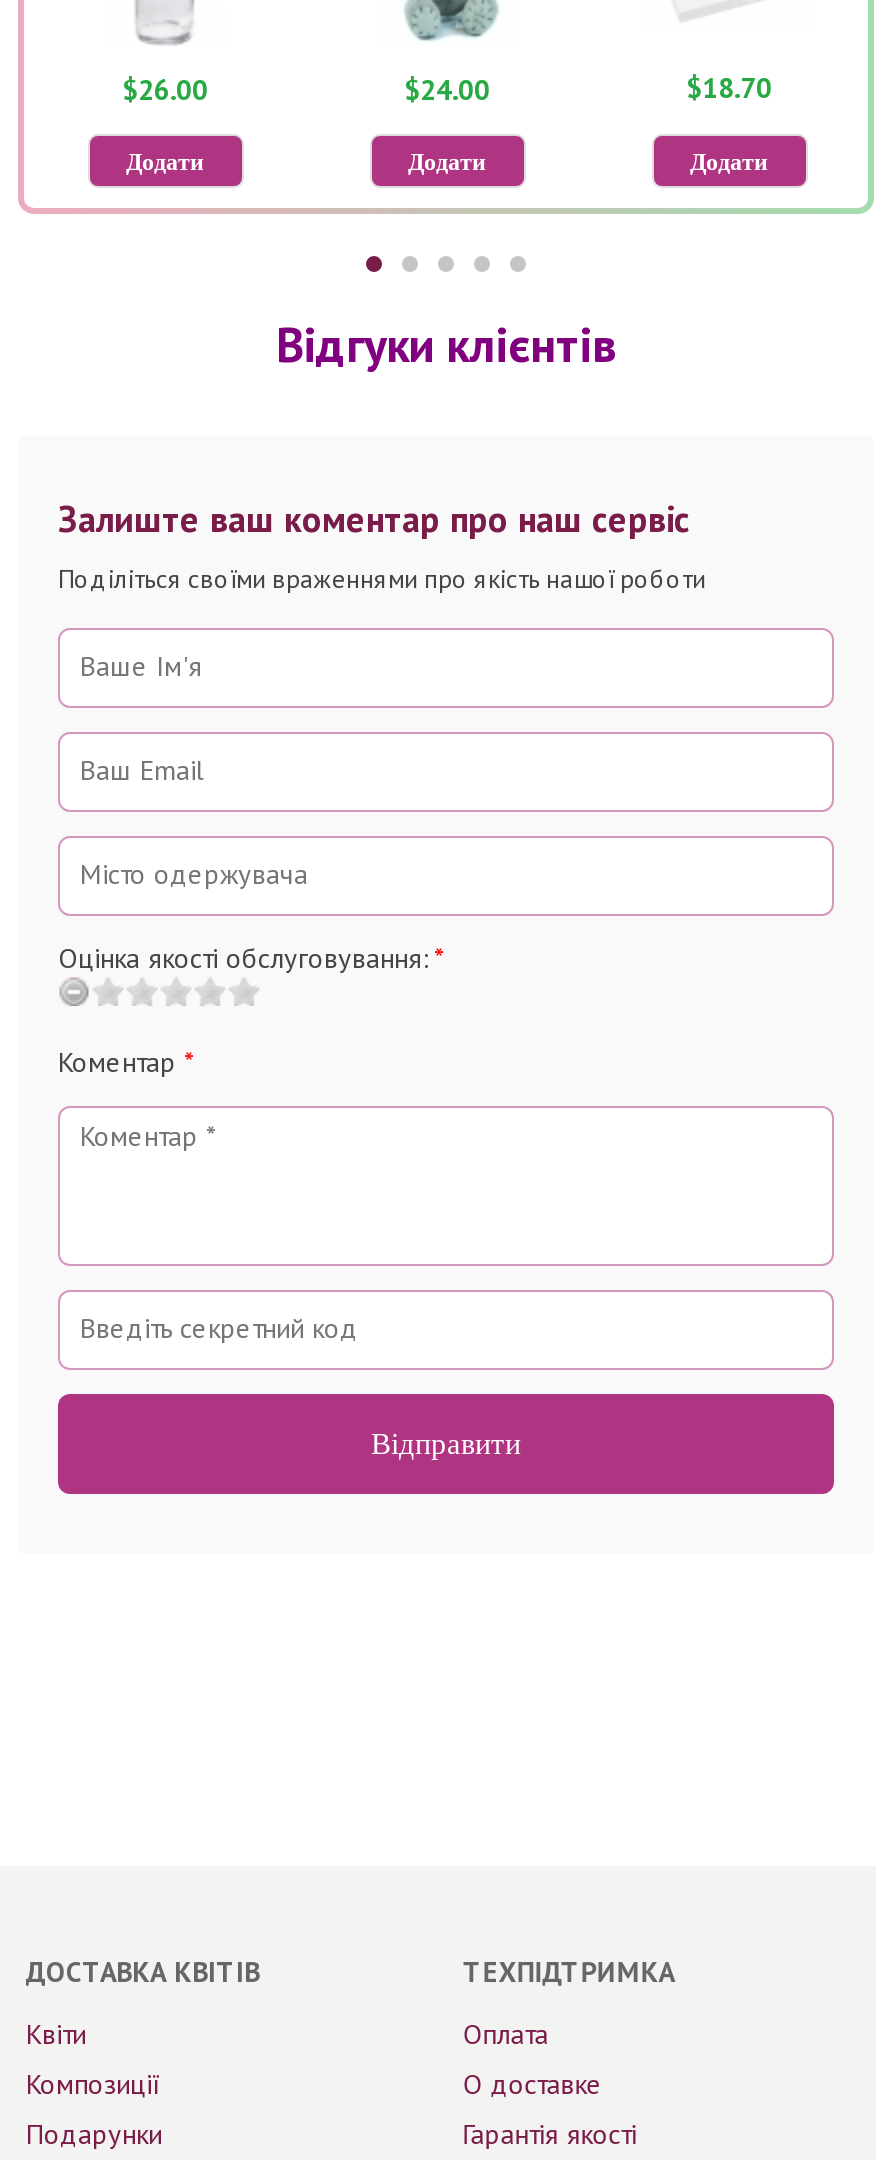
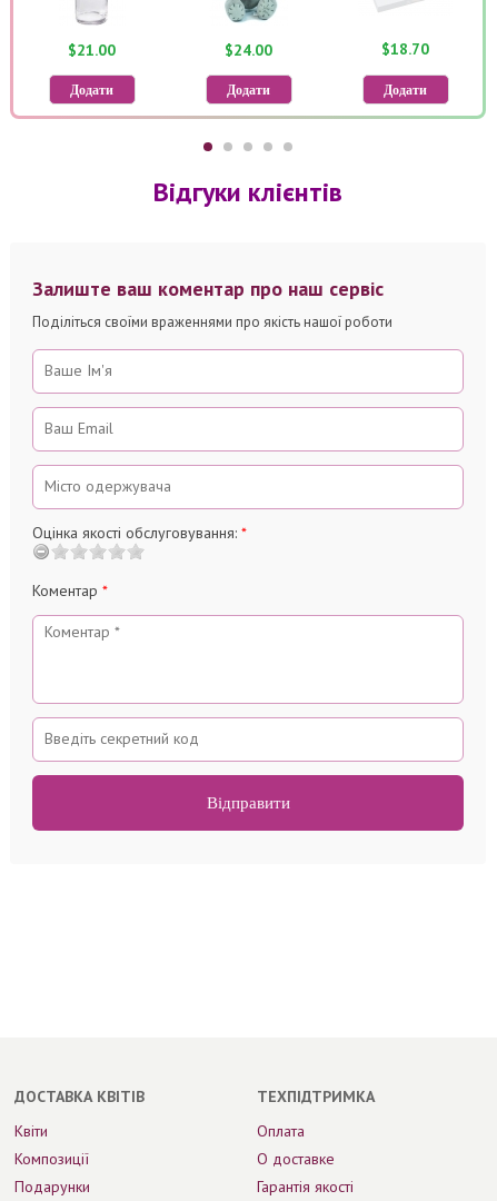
- $26.00
+ $21.00
